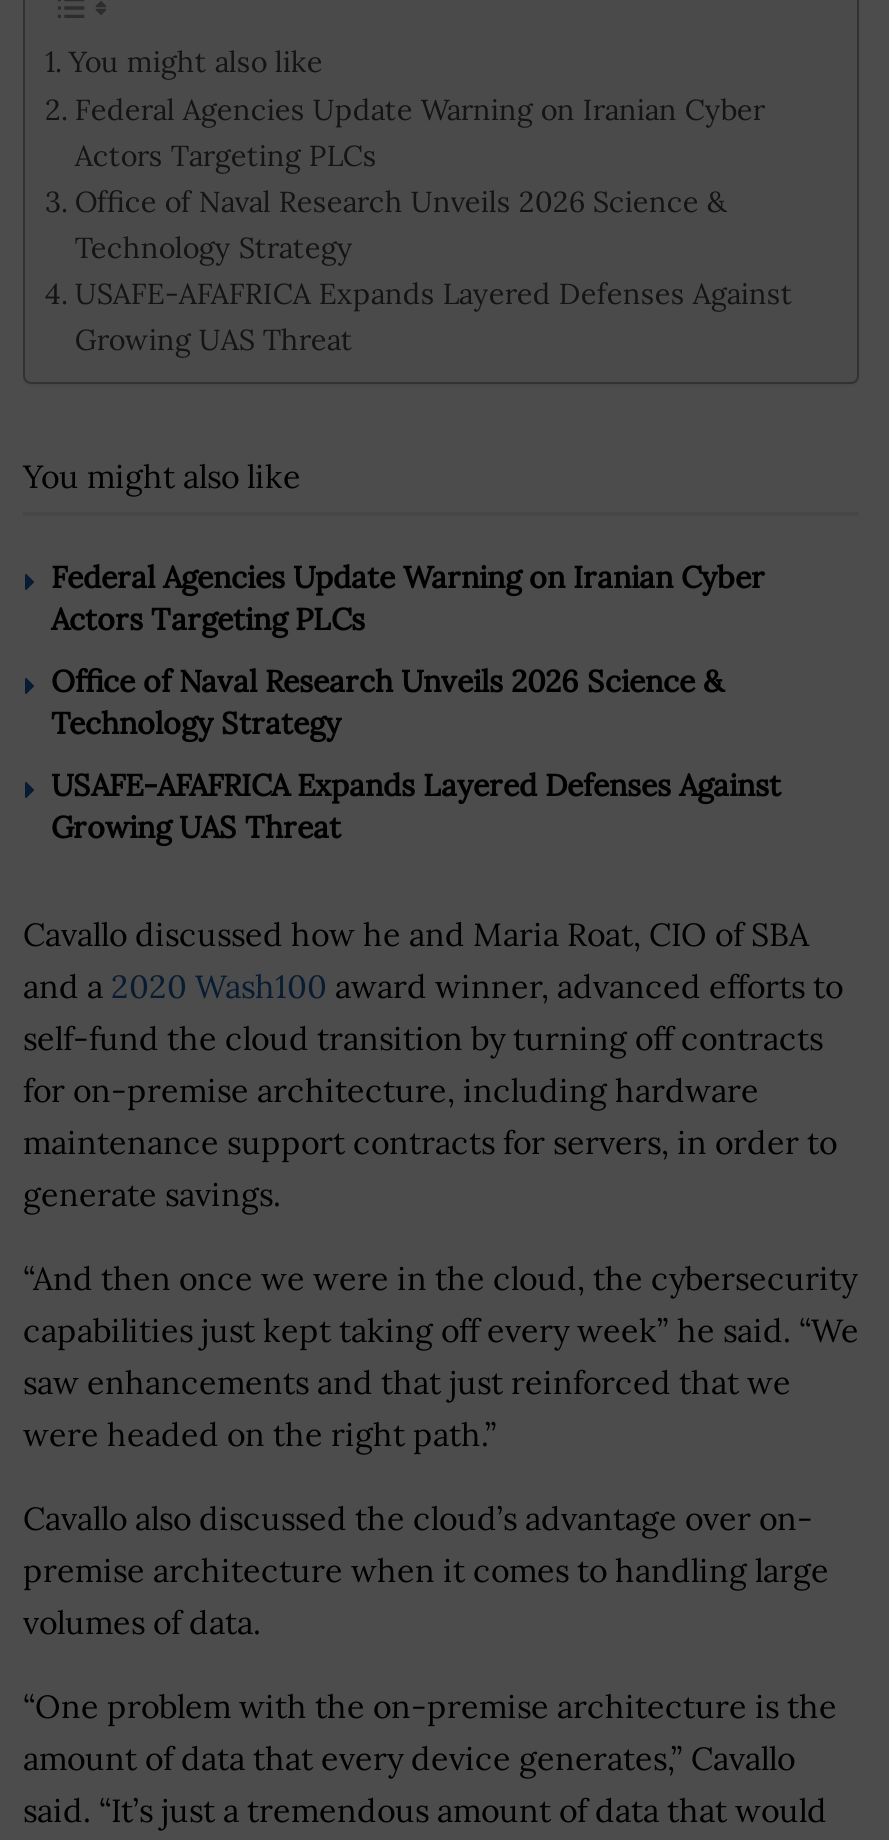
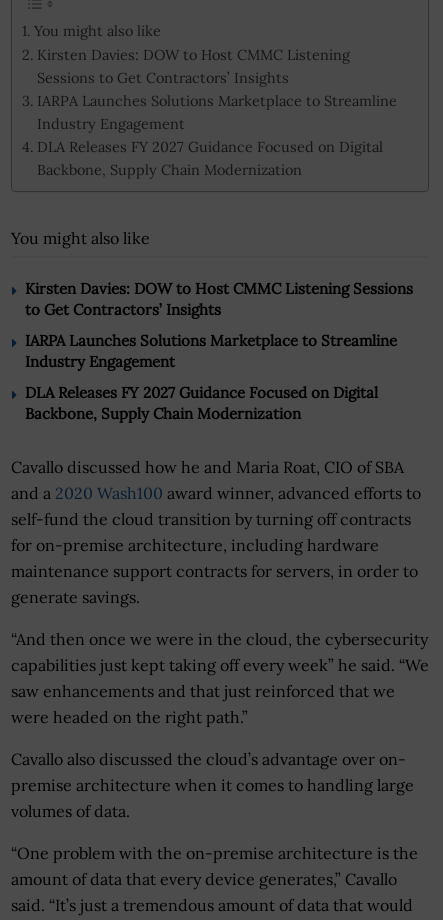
- Federal Agencies Update Warning on Iranian Cyber
- Actors Targeting PLCs
- Office of Naval Research Unveils 2026 Science &
- Technology Strategy
- USAFE-AFAFRICA Expands Layered Defenses Against
- Growing UAS Threat
+ Kirsten Davies: DOW to Host CMMC Listening
+ Sessions to Get Contractors’ Insights
+ IARPA Launches Solutions Marketplace to Streamline
+ Industry Engagement
+ DLA Releases FY 2027 Guidance Focused on Digital
+ Backbone, Supply Chain Modernization

- Federal Agencies Update Warning on Iranian Cyber
- Actors Targeting PLCs
+ Kirsten Davies: DOW to Host CMMC Listening Sessions
+ to Get Contractors’ Insights

- Office of Naval Research Unveils 2026 Science &
- Technology Strategy
+ IARPA Launches Solutions Marketplace to Streamline
+ Industry Engagement

- USAFE-AFAFRICA Expands Layered Defenses Against
- Growing UAS Threat
+ DLA Releases FY 2027 Guidance Focused on Digital
+ Backbone, Supply Chain Modernization
